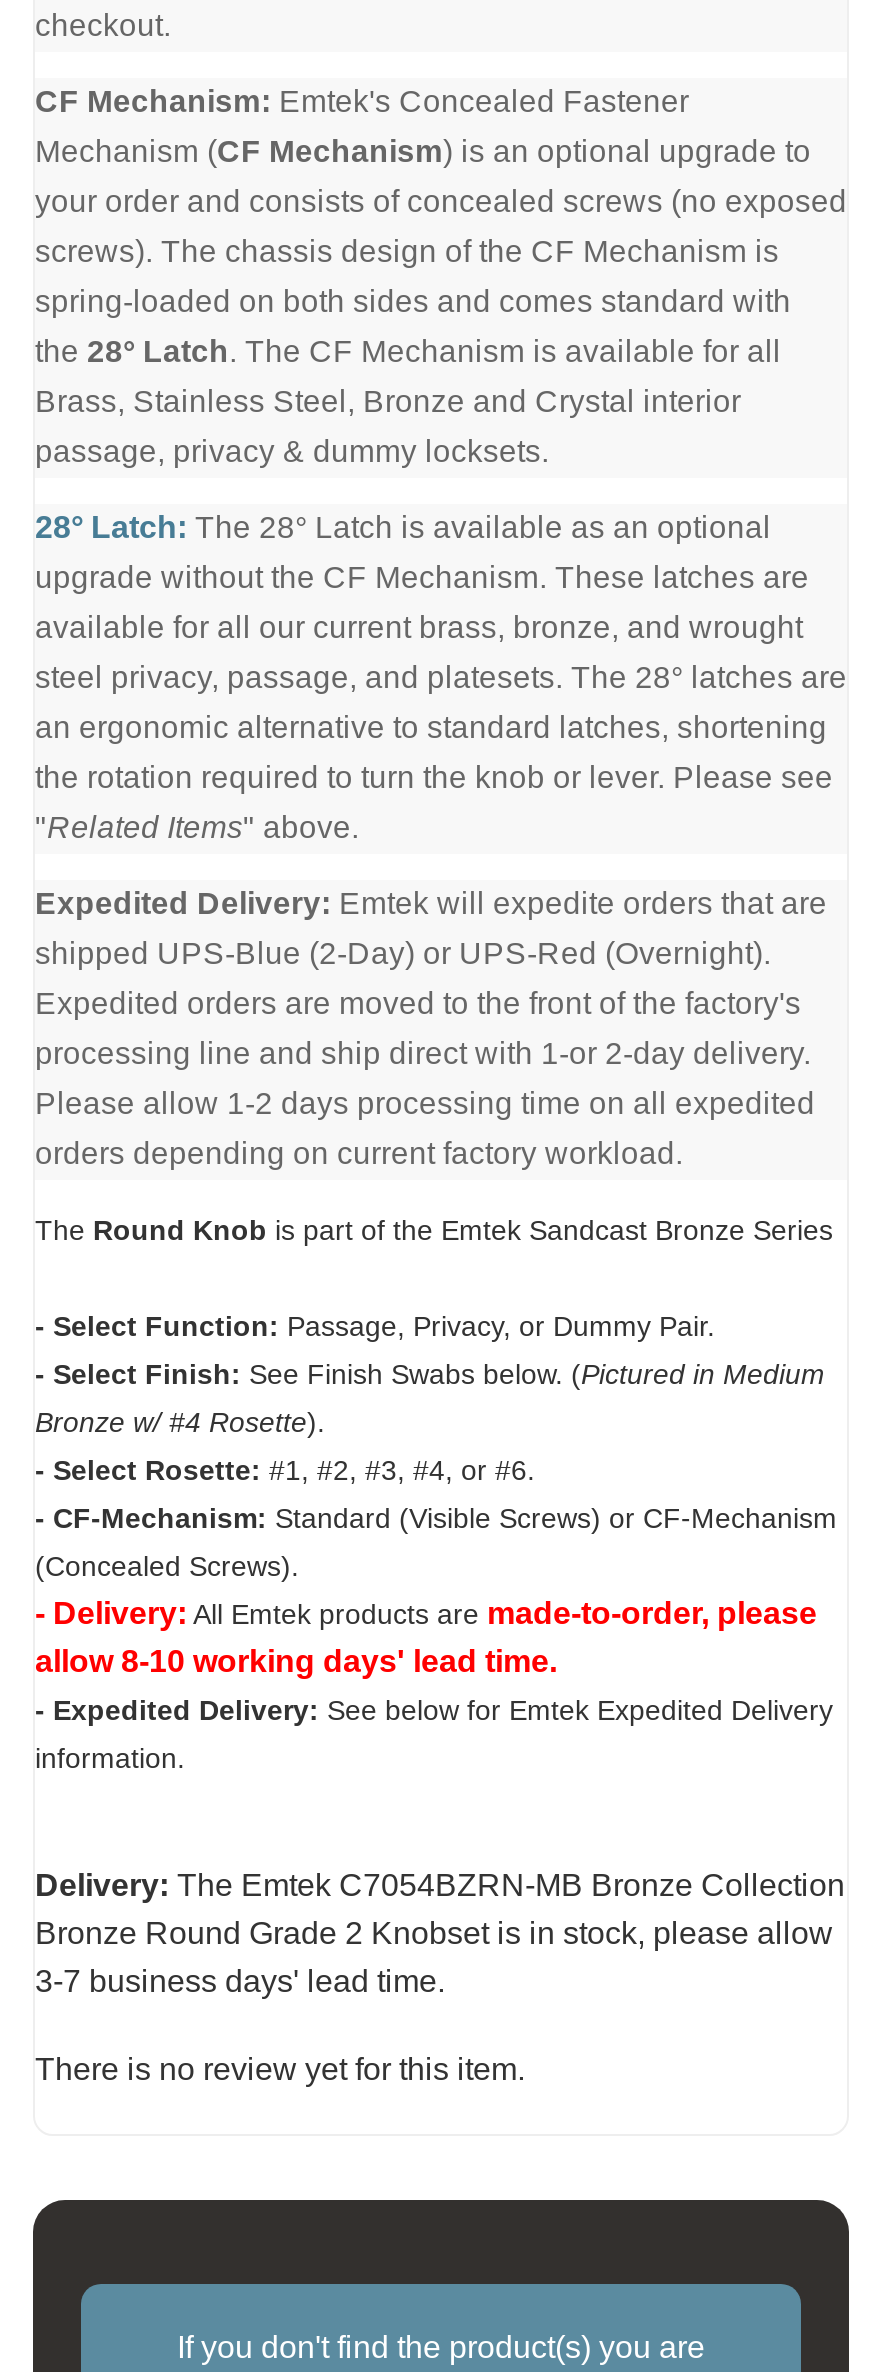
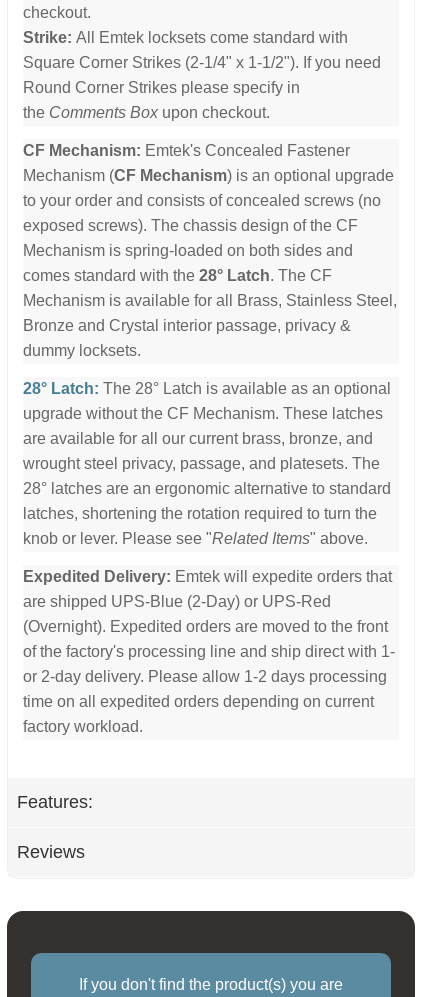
+ Strike: All Emtek locksets come standard with
+ Square Corner Strikes (2-1/4" x 1-1/2"). If you need
+ Round Corner Strikes please specify in
+ the Comments Box upon checkout.

moved down: CF Mechanism: Emtek's Concealed Fastener

moved down: 28° Latch: The 28° Latch is available as an optional

- upgrade without the CF Mechanism. These latches are
- available for all our current brass, bronze, and wrought
- steel privacy, passage, and platesets. The 28° latches are
- an ergonomic alternative to standard latches, shortening
- the rotation required to turn the knob or lever. Please see
- "Related Items" above.
- Expedited Delivery: Emtek will expedite orders that are
- shipped UPS-Blue (2-Day) or UPS-Red (Overnight).
- Expedited orders are moved to the front of the factory's
- processing line and ship direct with 1-or 2-day delivery.
- Please allow 1-2 days processing time on all expedited
- orders depending on current factory workload.
- The Round Knob is part of the Emtek Sandcast Bronze Series
- - Select Function: Passage, Privacy, or Dummy Pair.
- - Select Finish: See Finish Swabs below. (Pictured in Medium
- Bronze w/ #4 Rosette).
- - Select Rosette: #1, #2, #3, #4, or #6.
- - CF-Mechanism: Standard (Visible Screws) or CF-Mechanism
- (Concealed Screws).
- - Delivery: All Emtek products are made-to-order, please
- allow 8-10 working days' lead time.
- - Expedited Delivery: See below for Emtek Expedited Delivery
- information.
+ upgrade without the CF Mechanism. These latches
+ are available for all our current brass, bronze, and
+ wrought steel privacy, passage, and platesets. The
+ 28° latches are an ergonomic alternative to standard
+ latches, shortening the rotation required to turn the
+ knob or lever. Please see "Related Items" above.
+ Expedited Delivery: Emtek will expedite orders that
+ are shipped UPS-Blue (2-Day) or UPS-Red
+ (Overnight). Expedited orders are moved to the front
+ of the factory's processing line and ship direct with 1-
+ or 2-day delivery. Please allow 1-2 days processing
+ time on all expedited orders depending on current
+ factory workload.

- Delivery: The Emtek C7054BZRN-MB Bronze Collection
- Bronze Round Grade 2 Knobset is in stock, please allow
- 3-7 business days' lead time.
- There is no review yet for this item.
+ Features:
+ Reviews
